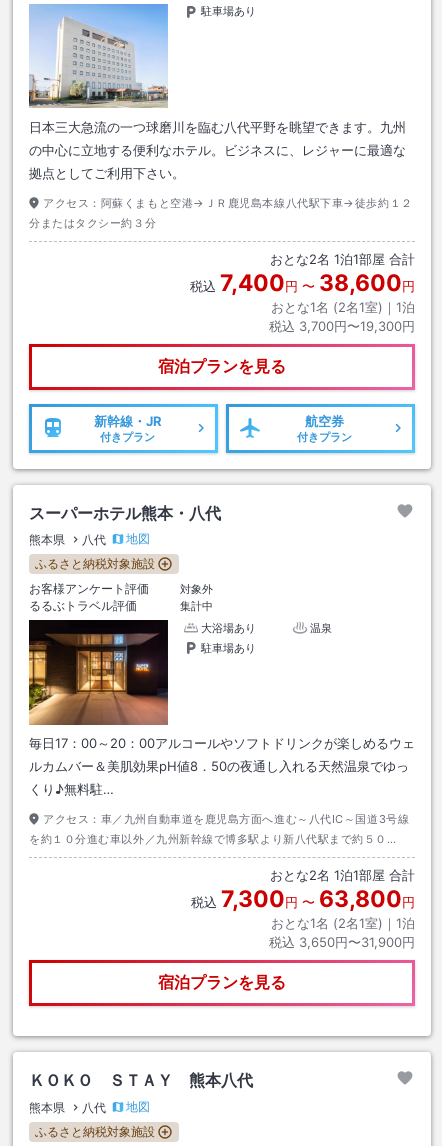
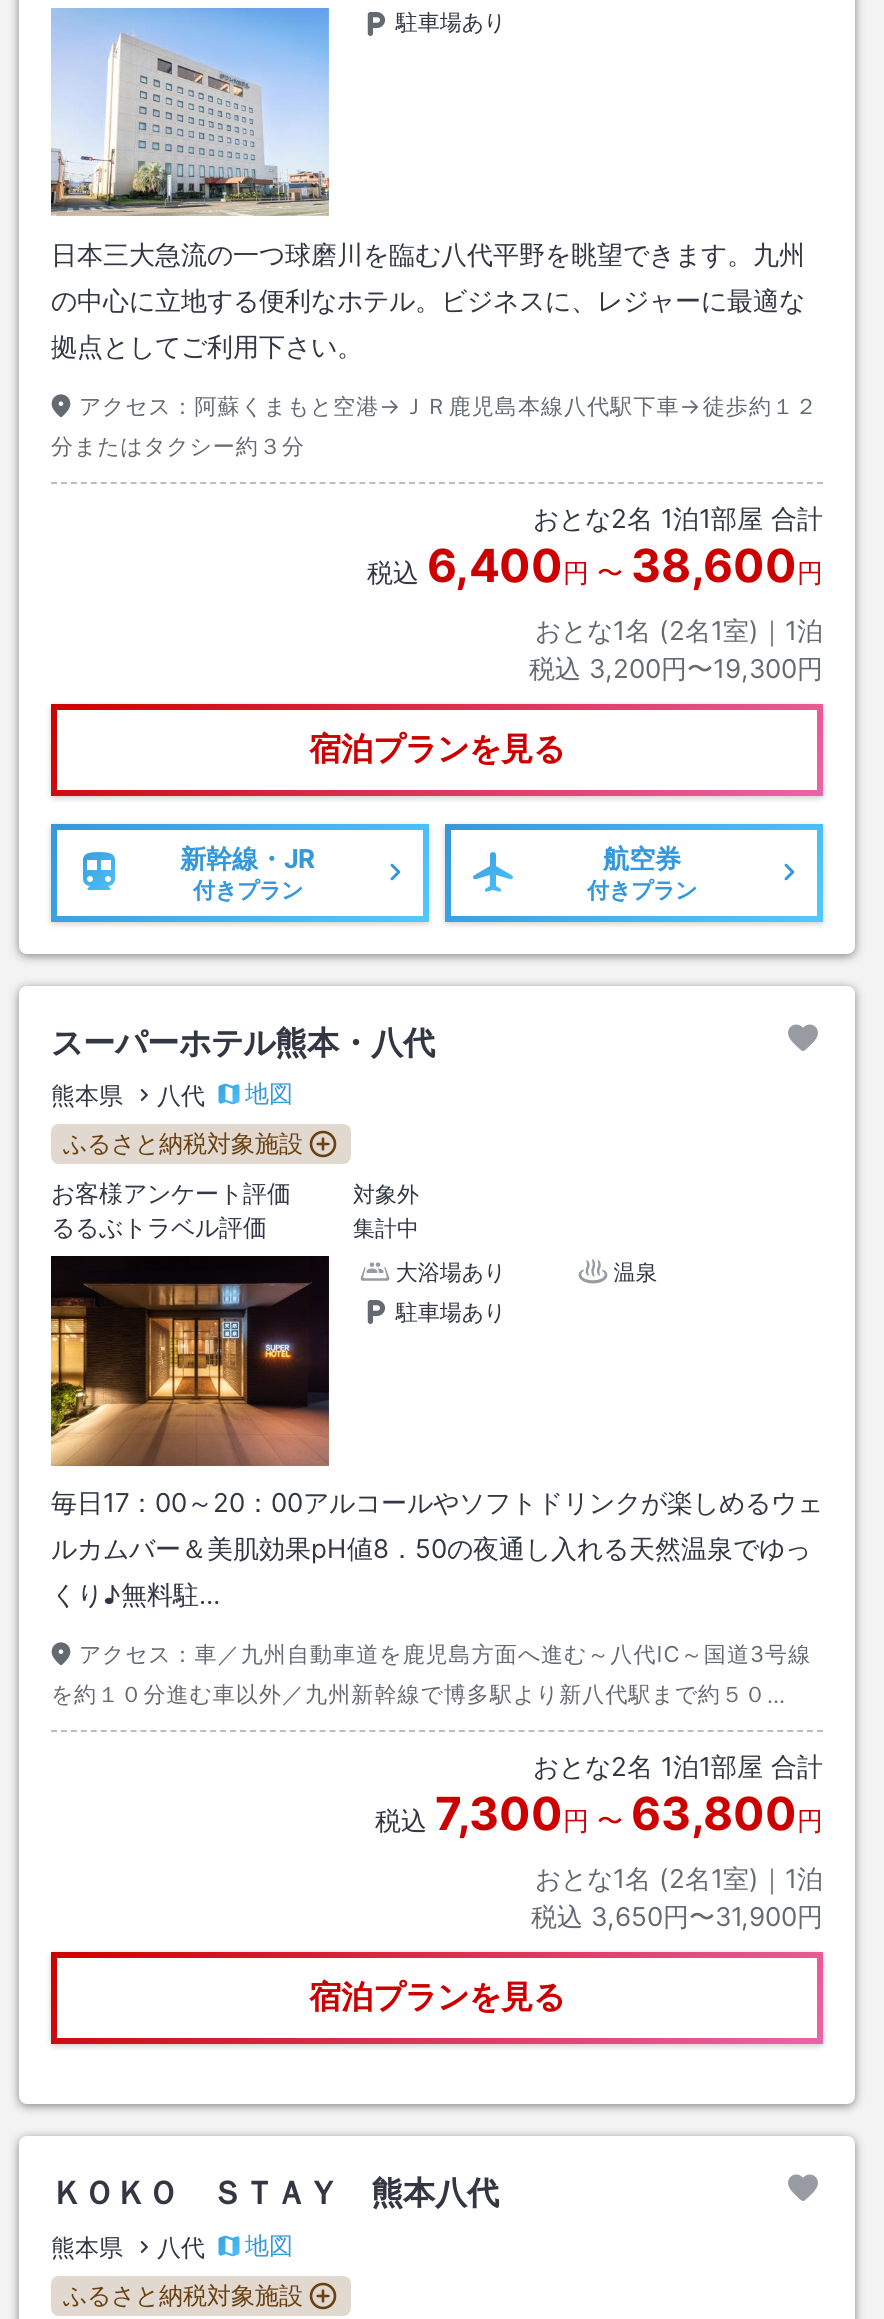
- おとな2名1泊1部屋 合計
+ おとな2名 1泊1部屋 合計

- 税込7,400円〜38,600円
+ 税込6,400円〜38,600円

- 税込 3,700円〜19,300円
+ 税込 3,200円〜19,300円

- おとな2名1泊1部屋 合計
+ おとな2名 1泊1部屋 合計
